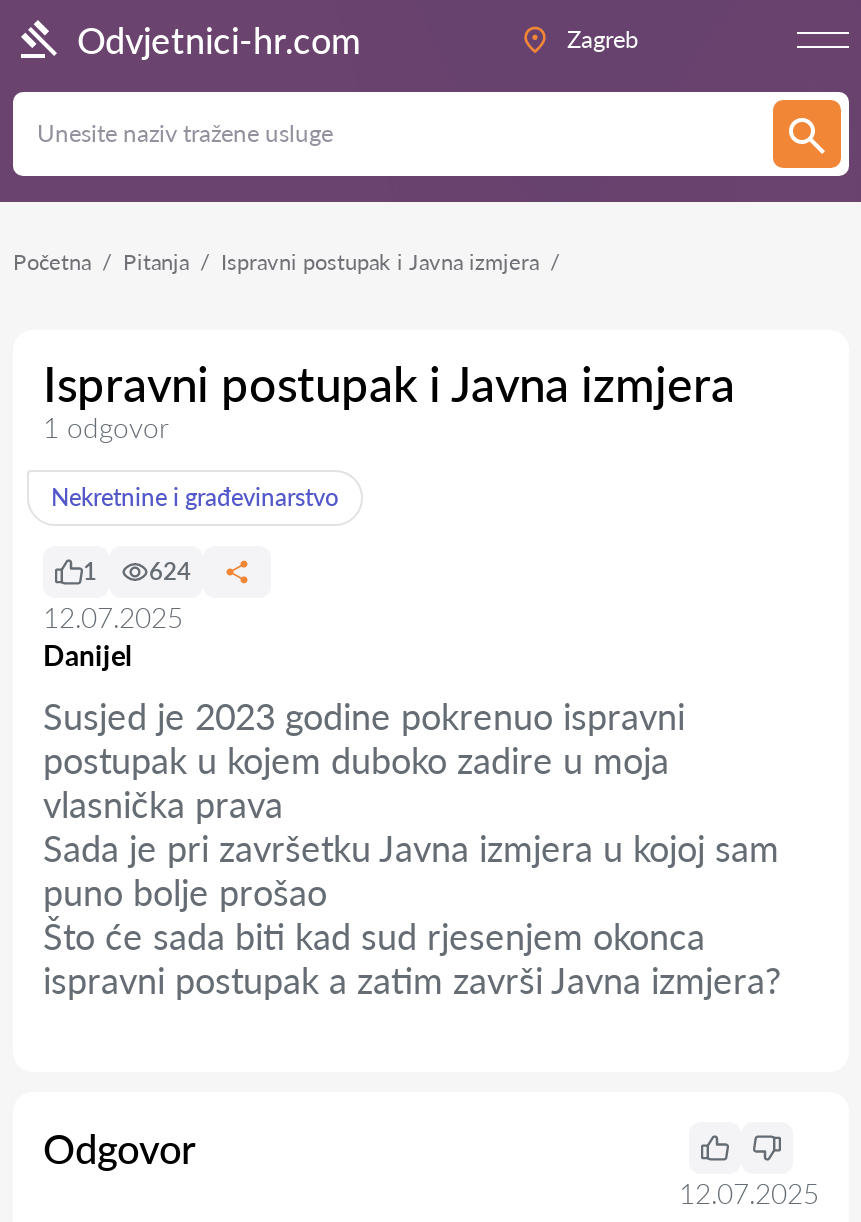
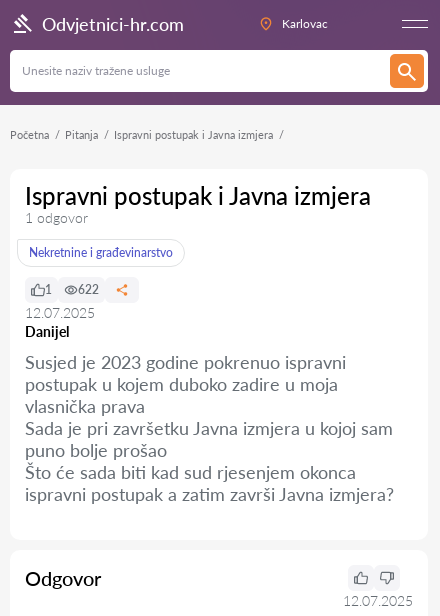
- Zagreb
+ Karlovac

- 1 624
+ 1 622
